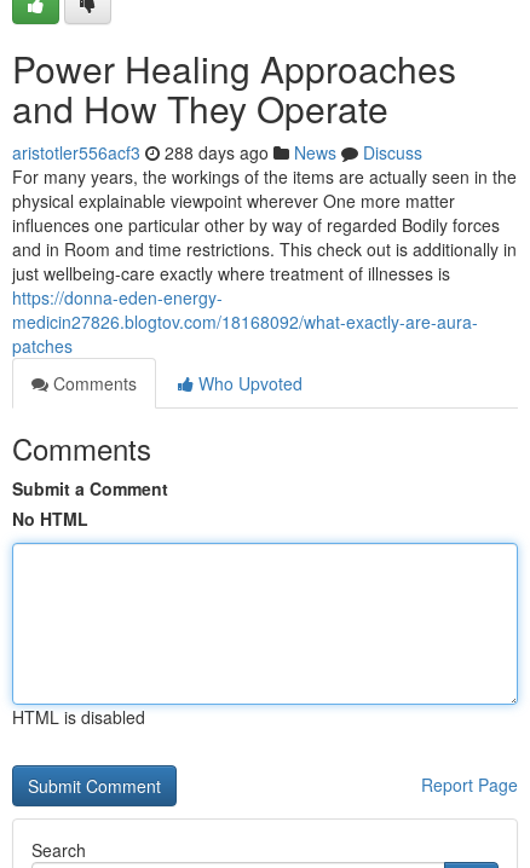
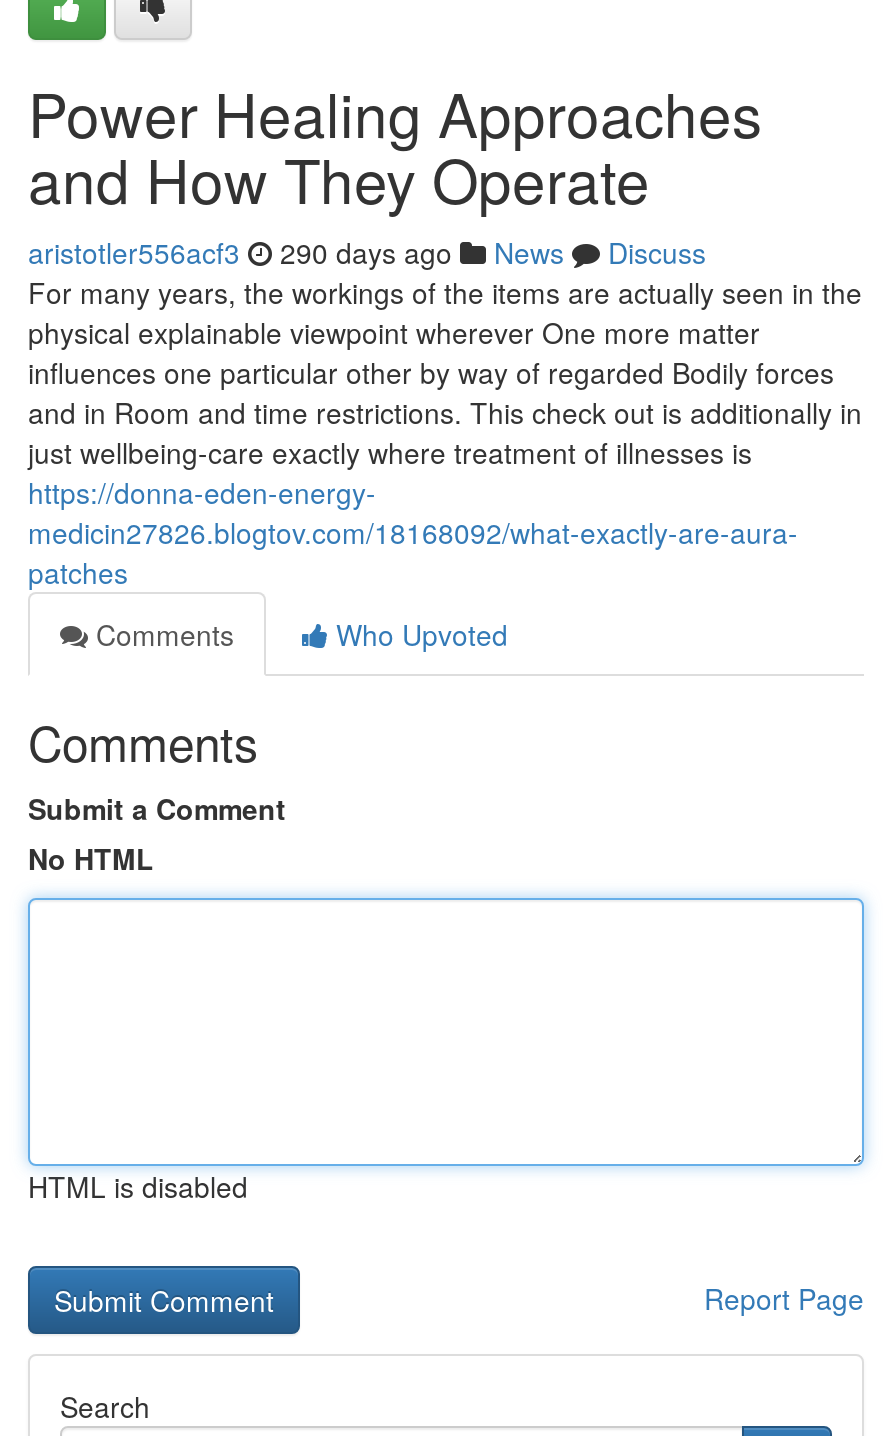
- aristotler556acf3 288 days ago News Discuss
+ aristotler556acf3 290 days ago News Discuss
